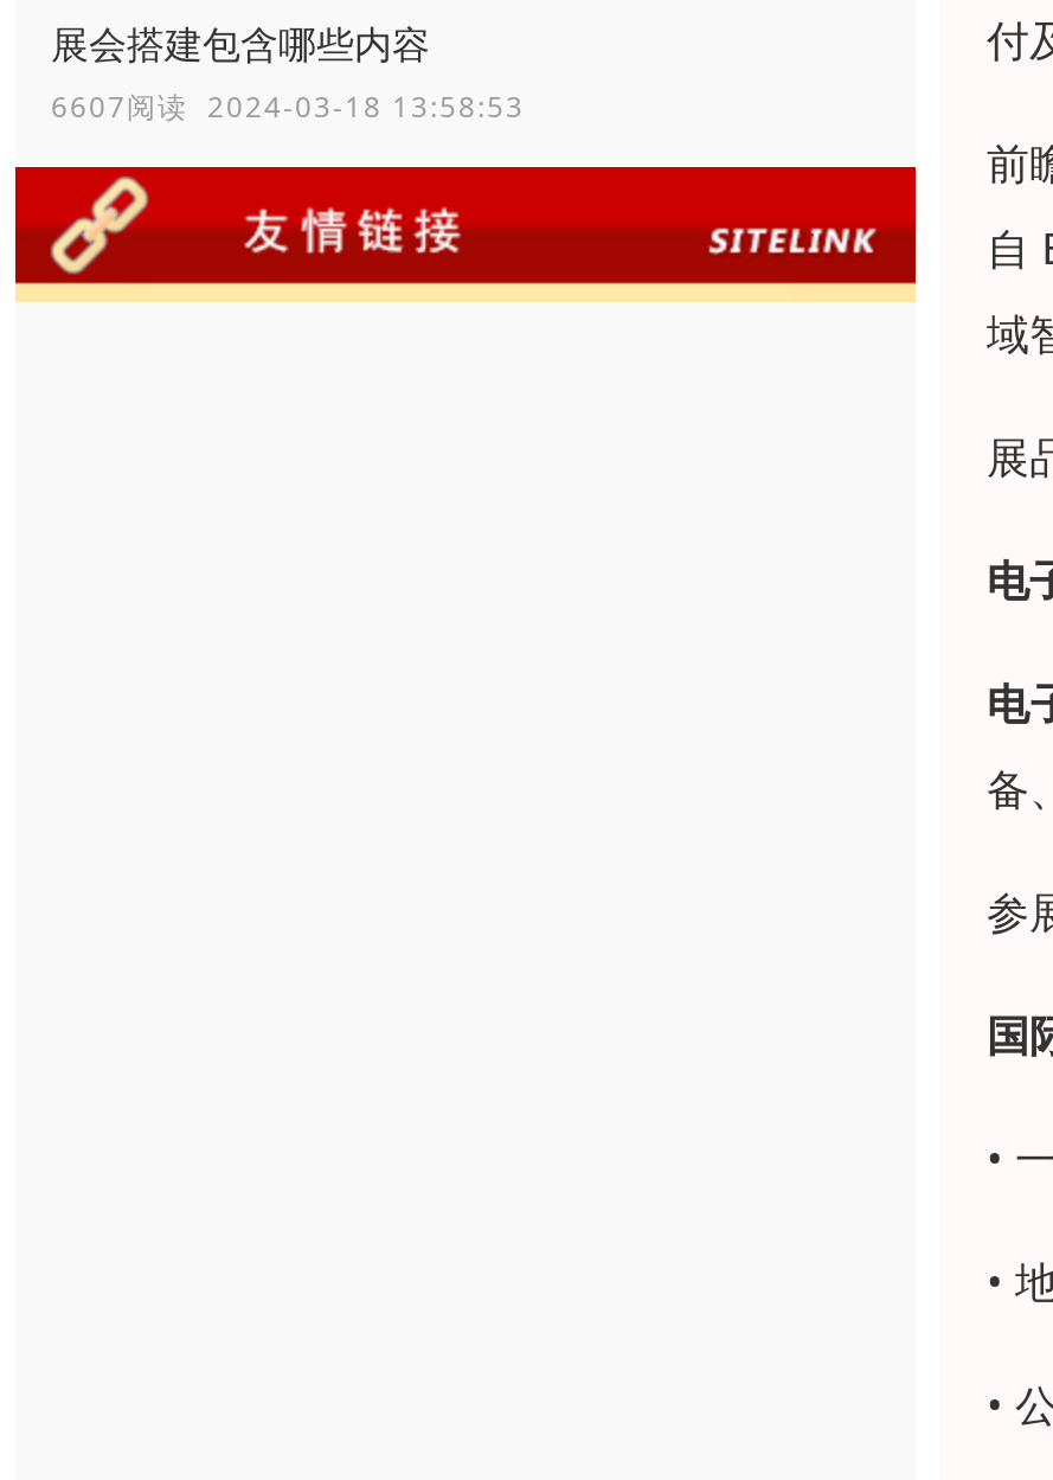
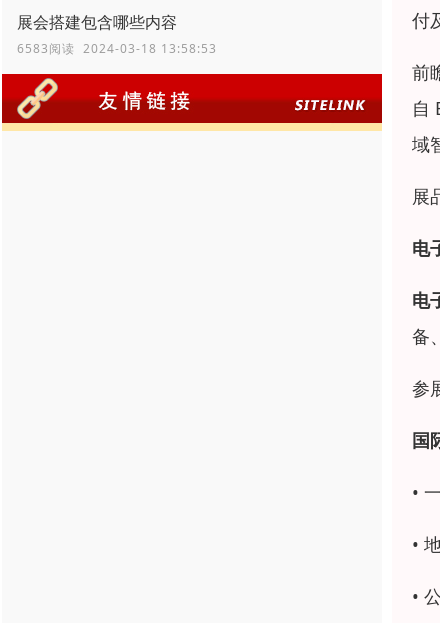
- 6607阅读 2024-03-18 13:58:53
+ 6583阅读 2024-03-18 13:58:53
